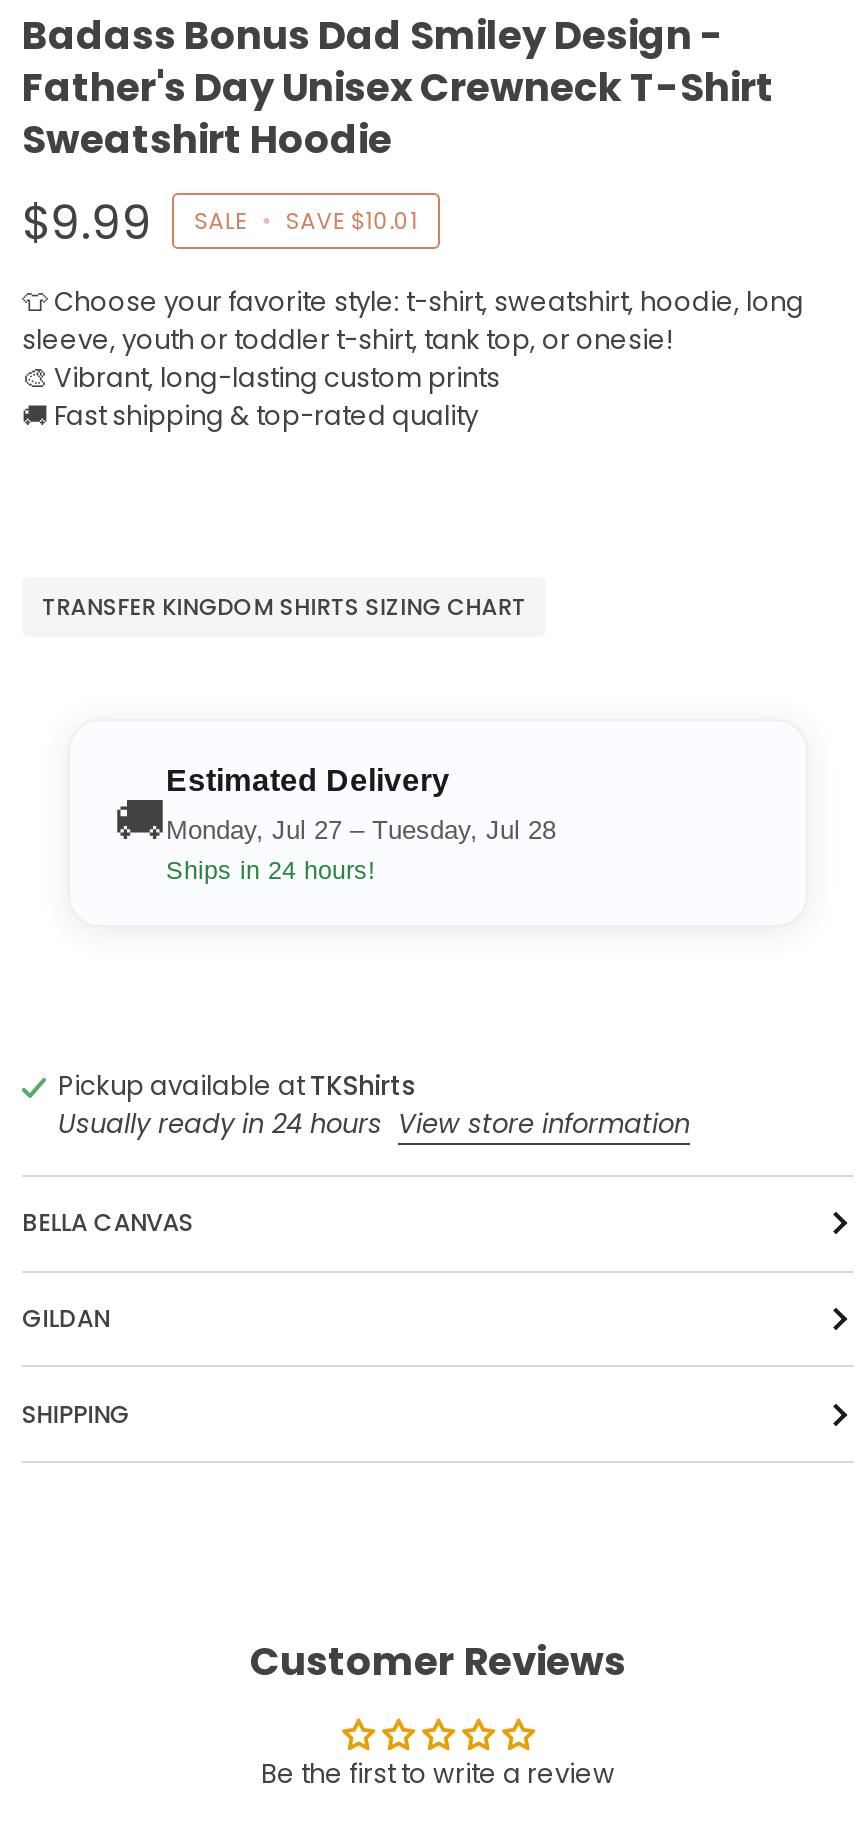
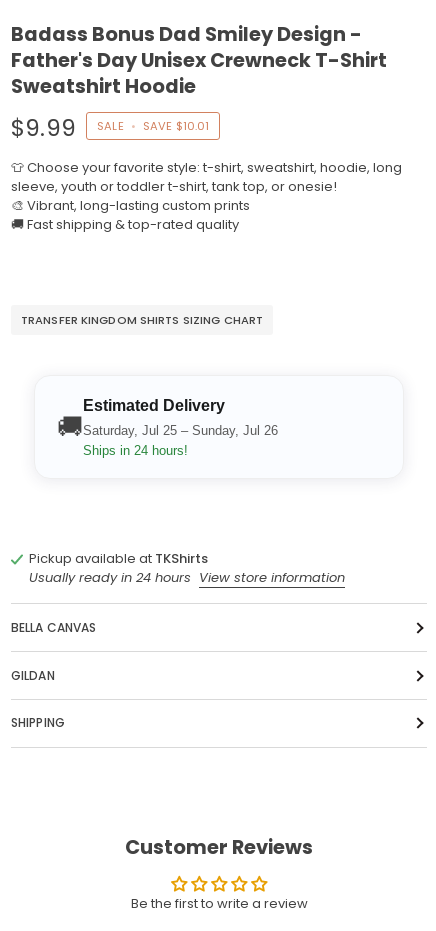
- Monday, Jul 27 – Tuesday, Jul 28
+ Saturday, Jul 25 – Sunday, Jul 26
